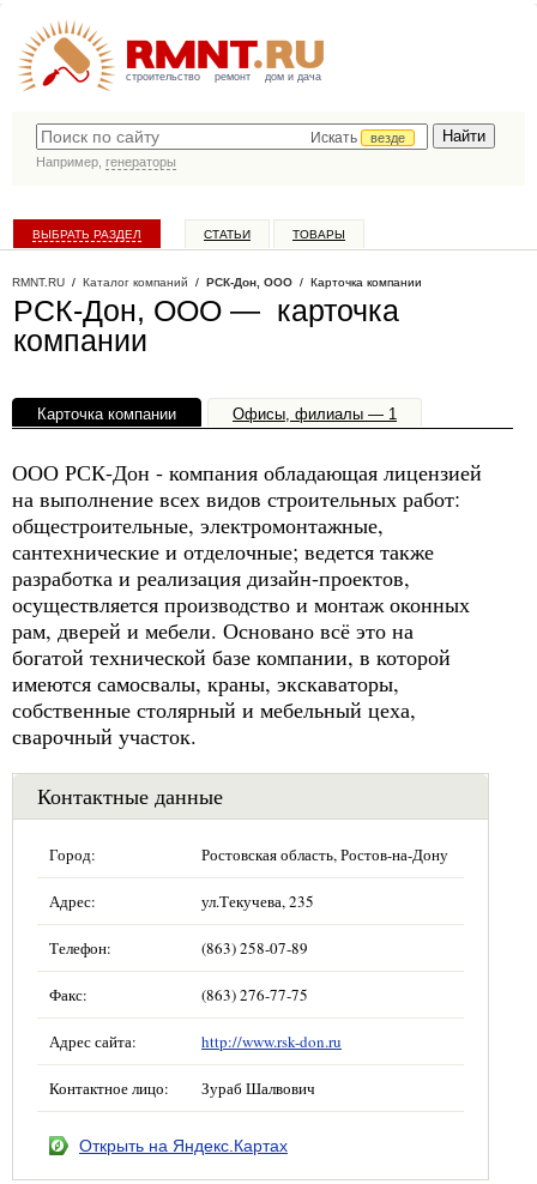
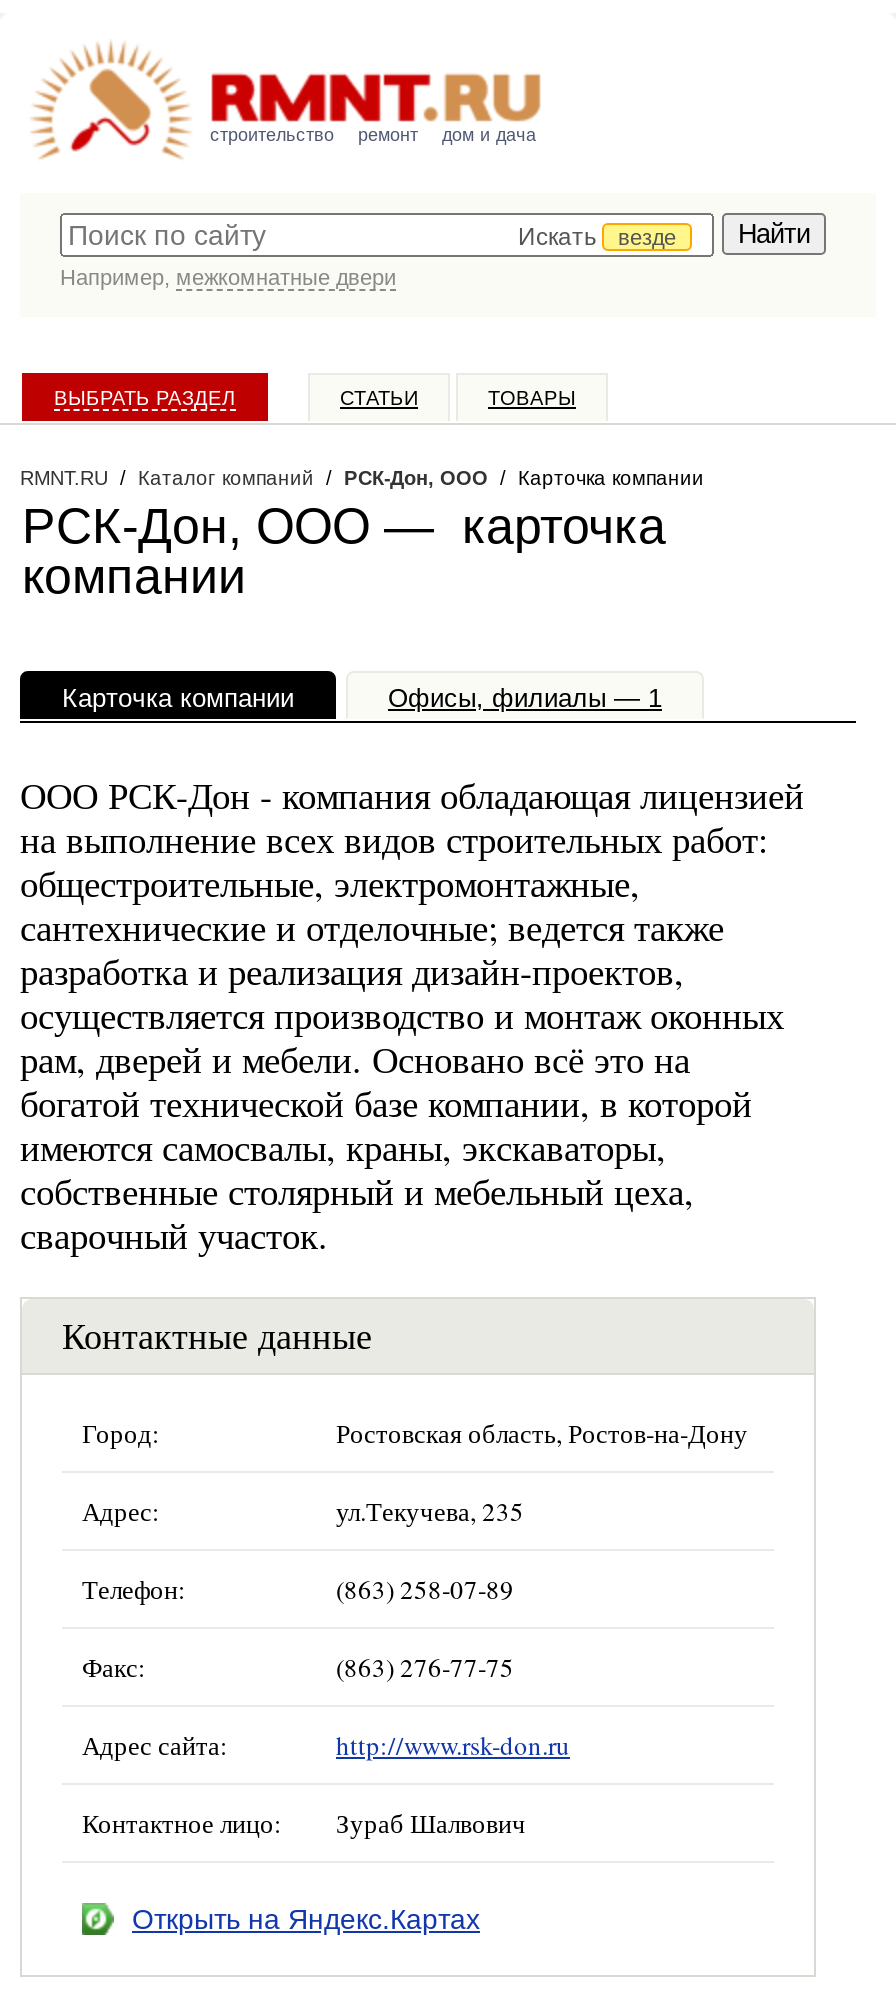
- Например, генераторы
+ Например, межкомнатные двери
